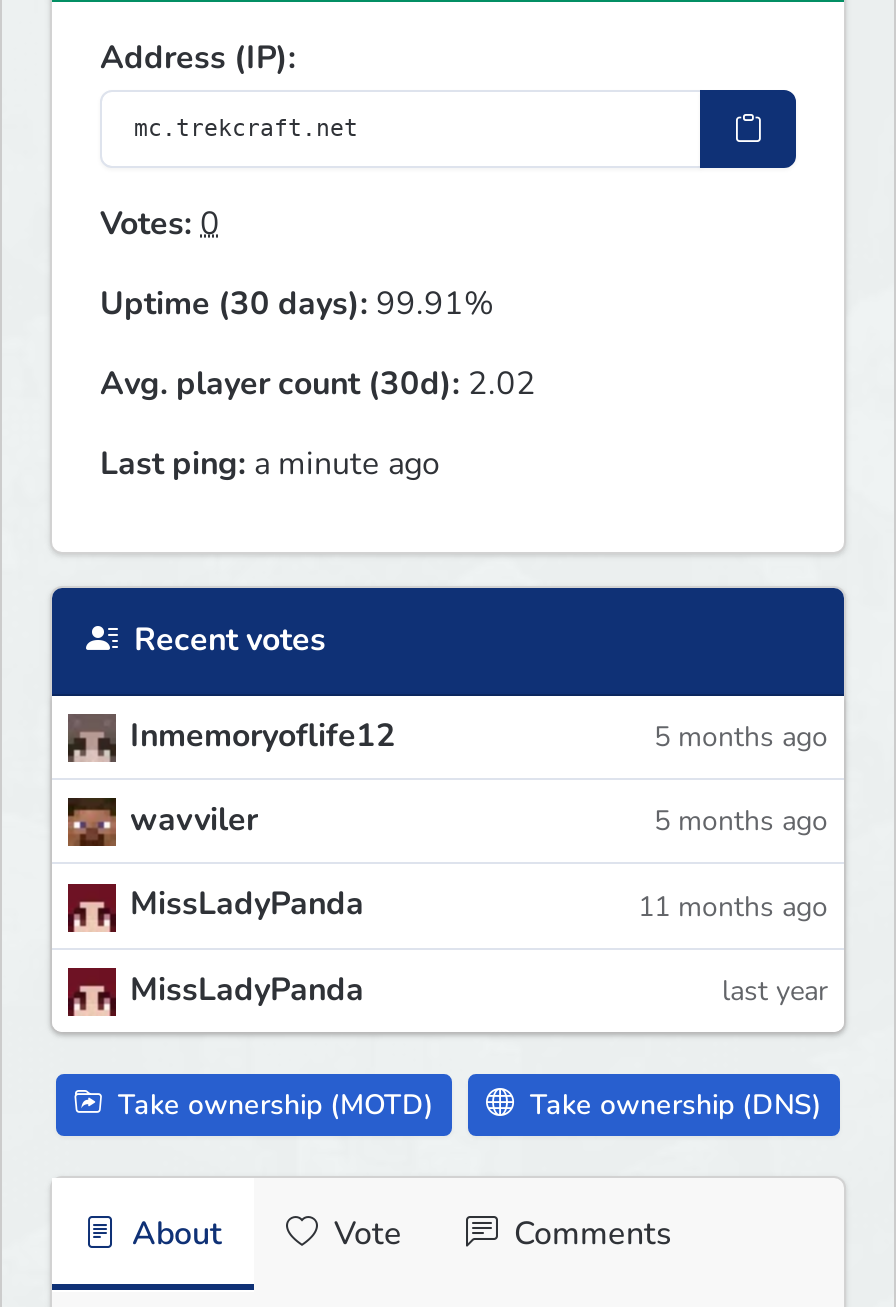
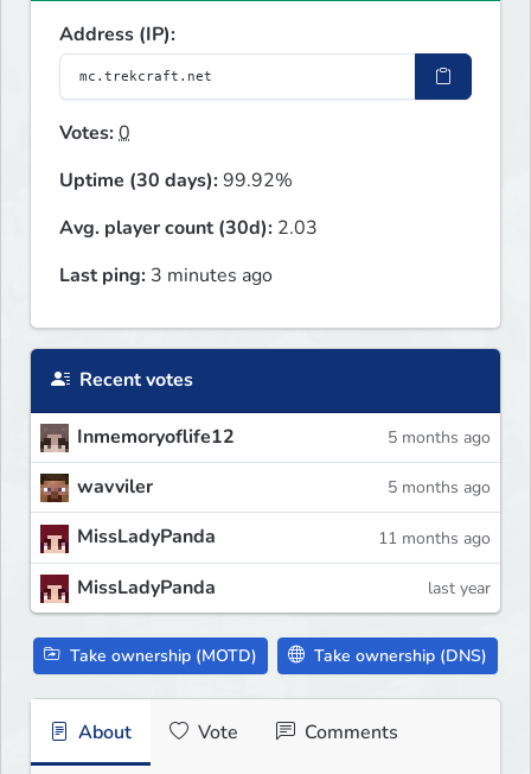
- Uptime (30 days): 99.91%
+ Uptime (30 days): 99.92%

- Avg. player count (30d): 2.02
+ Avg. player count (30d): 2.03

- Last ping: a minute ago
+ Last ping: 3 minutes ago
